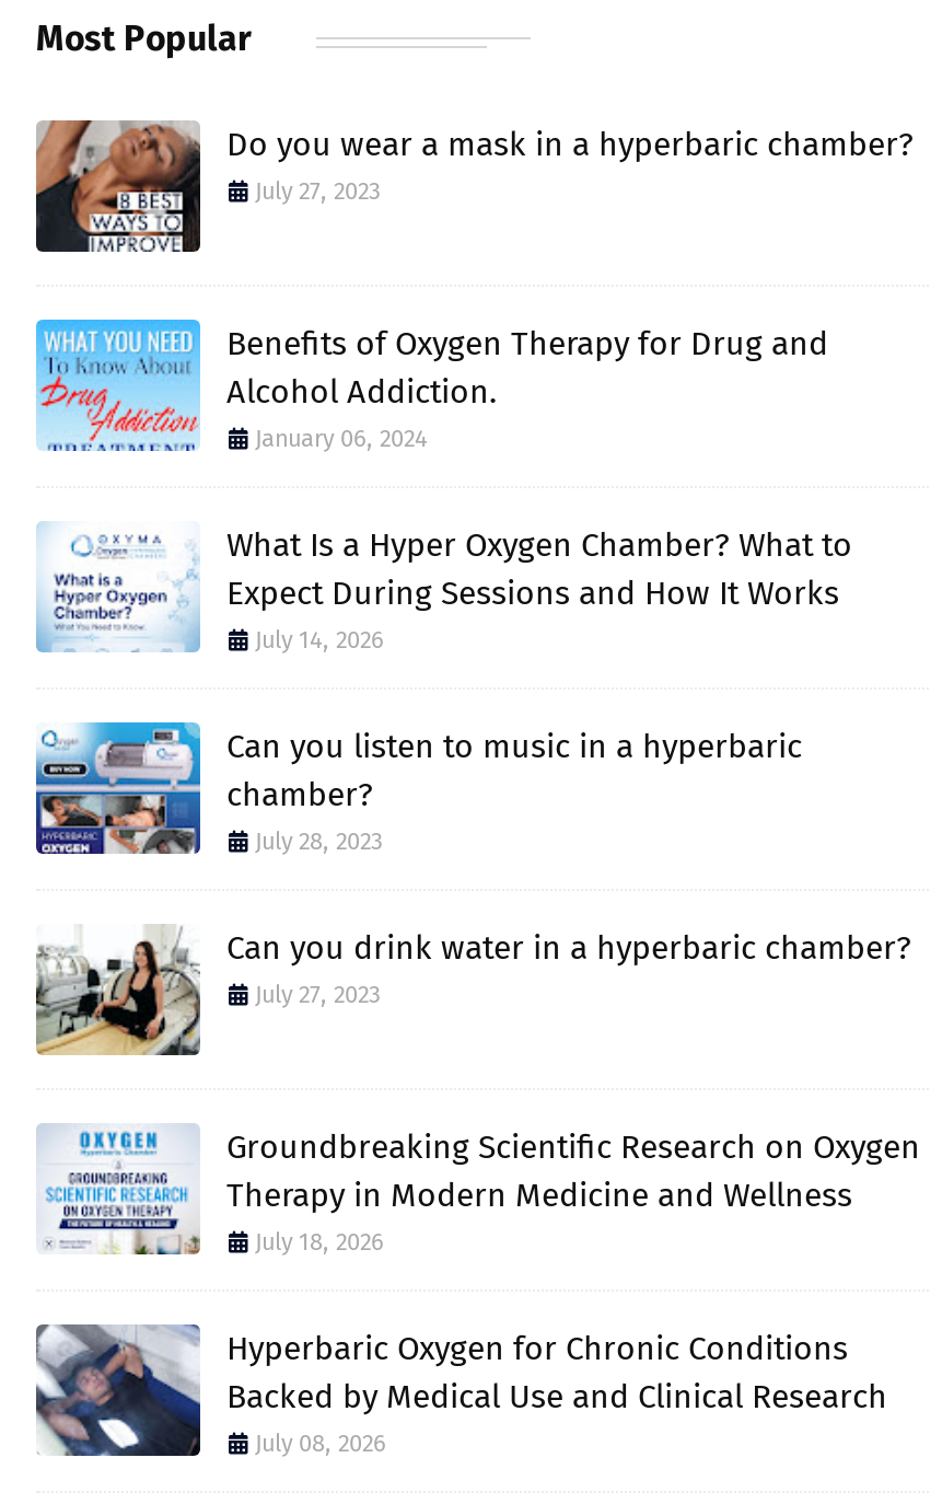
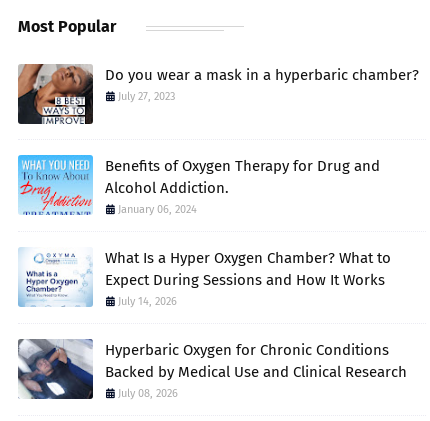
- [image]
- Can you listen to music in a hyperbaric
- chamber?
- July 28, 2023
- Can you drink water in a hyperbaric chamber?
- July 27, 2023

- [image]

- [image]
- Groundbreaking Scientific Research on Oxygen
- Therapy in Modern Medicine and Wellness
- July 18, 2026
